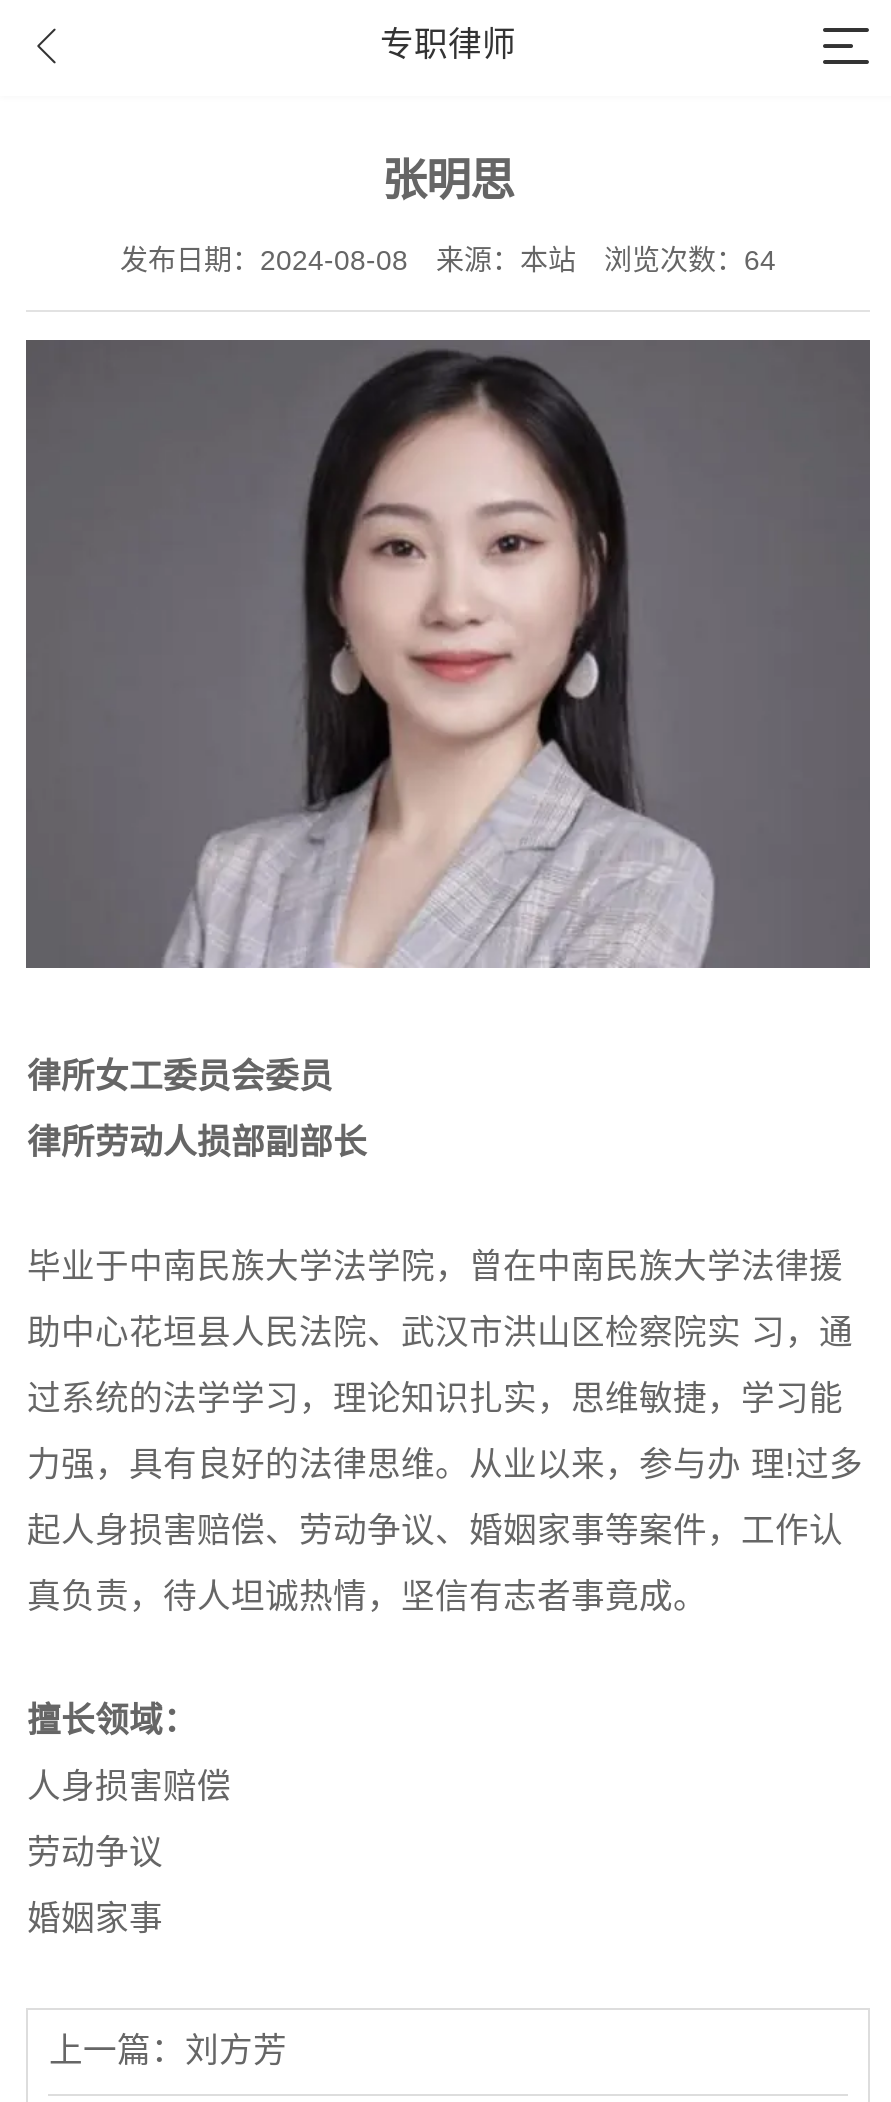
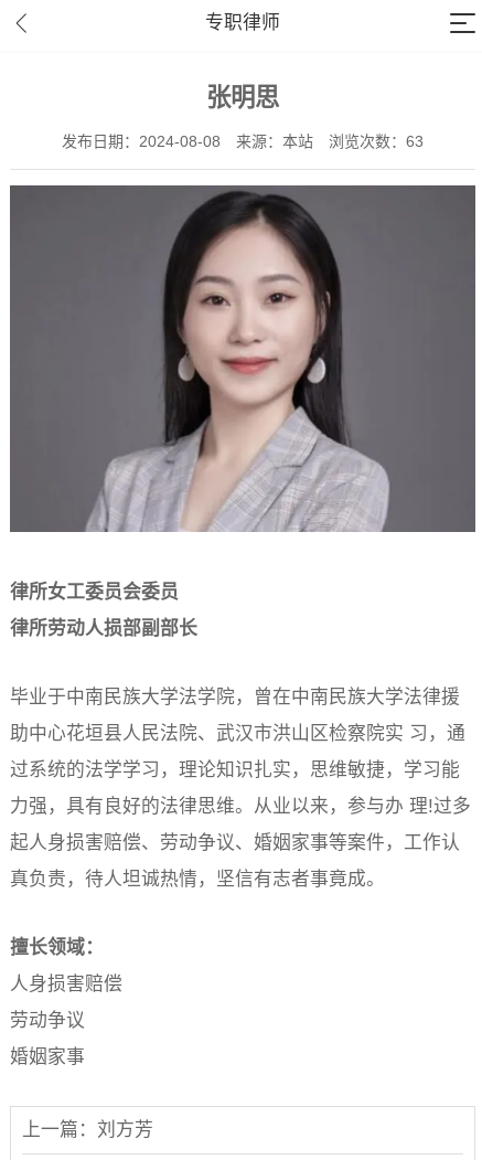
- 发布日期：2024-08-08 来源：本站 浏览次数：64
+ 发布日期：2024-08-08 来源：本站 浏览次数：63
